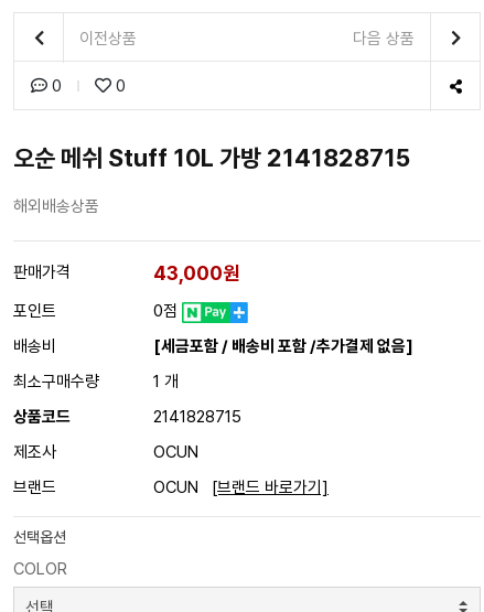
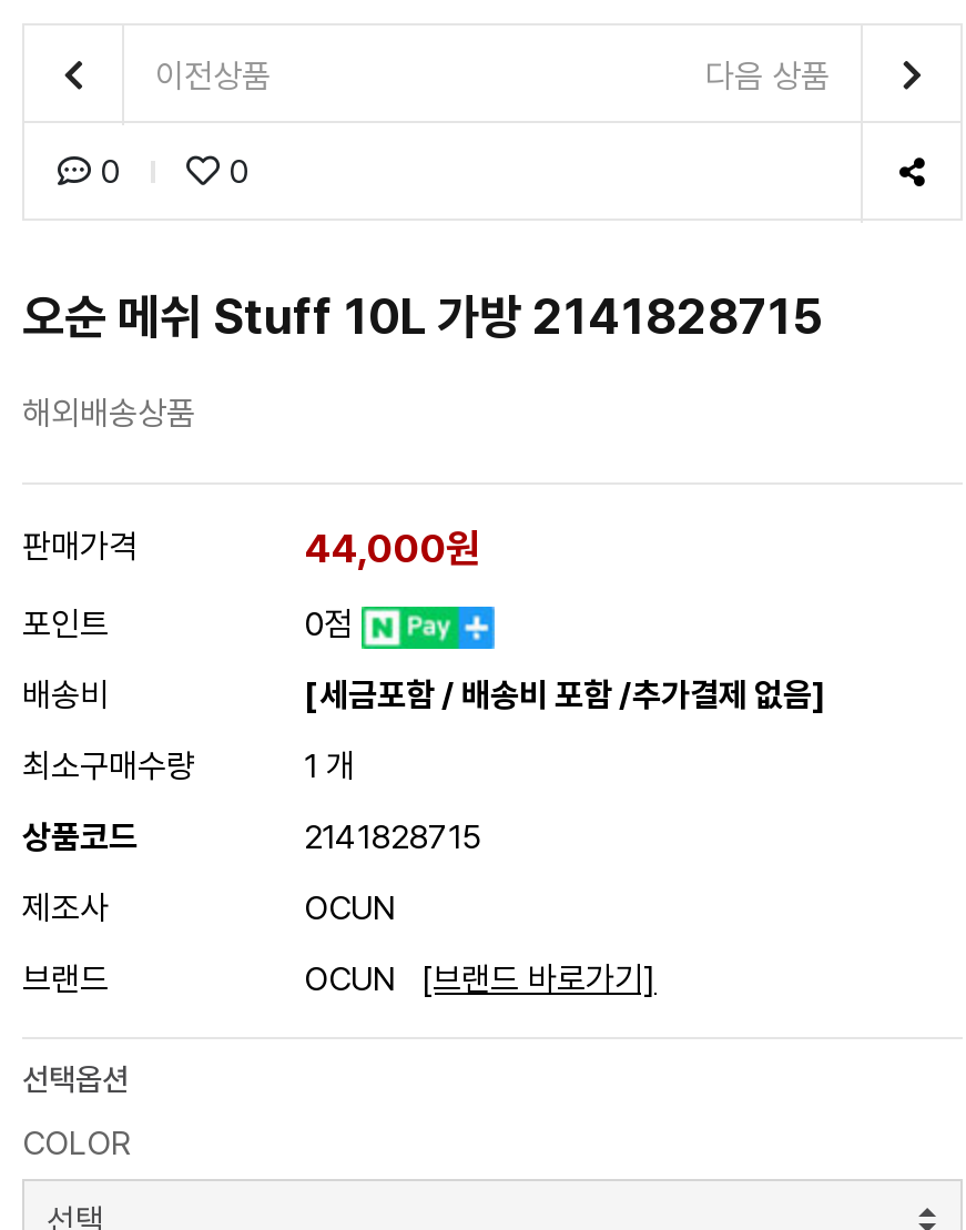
- 43,000원
+ 44,000원
